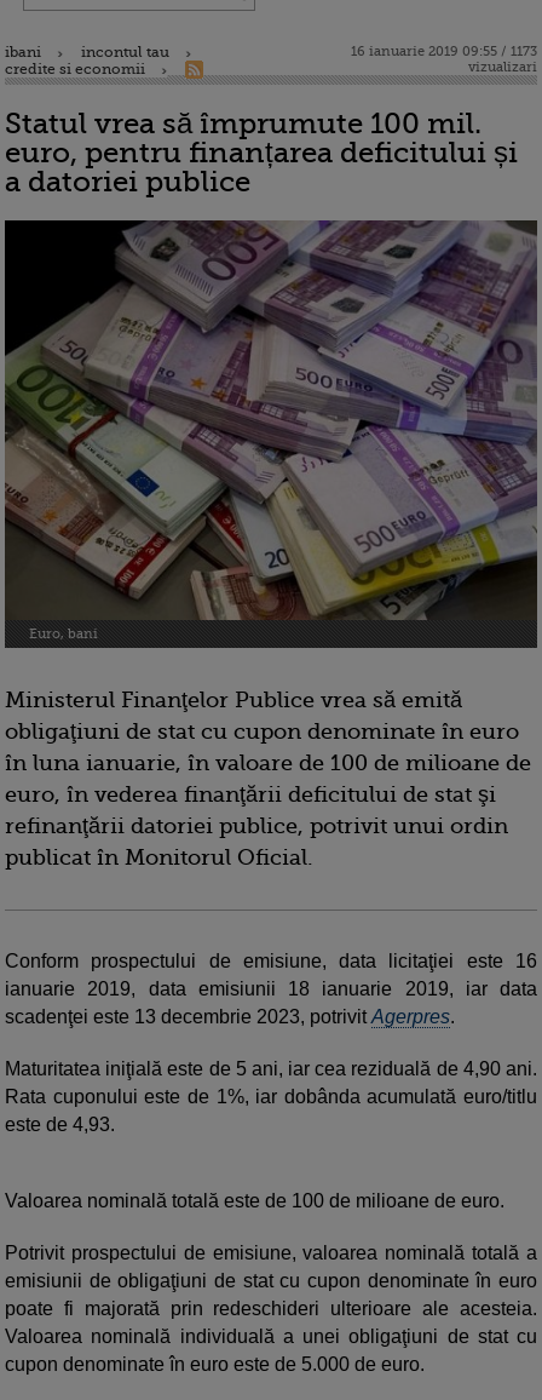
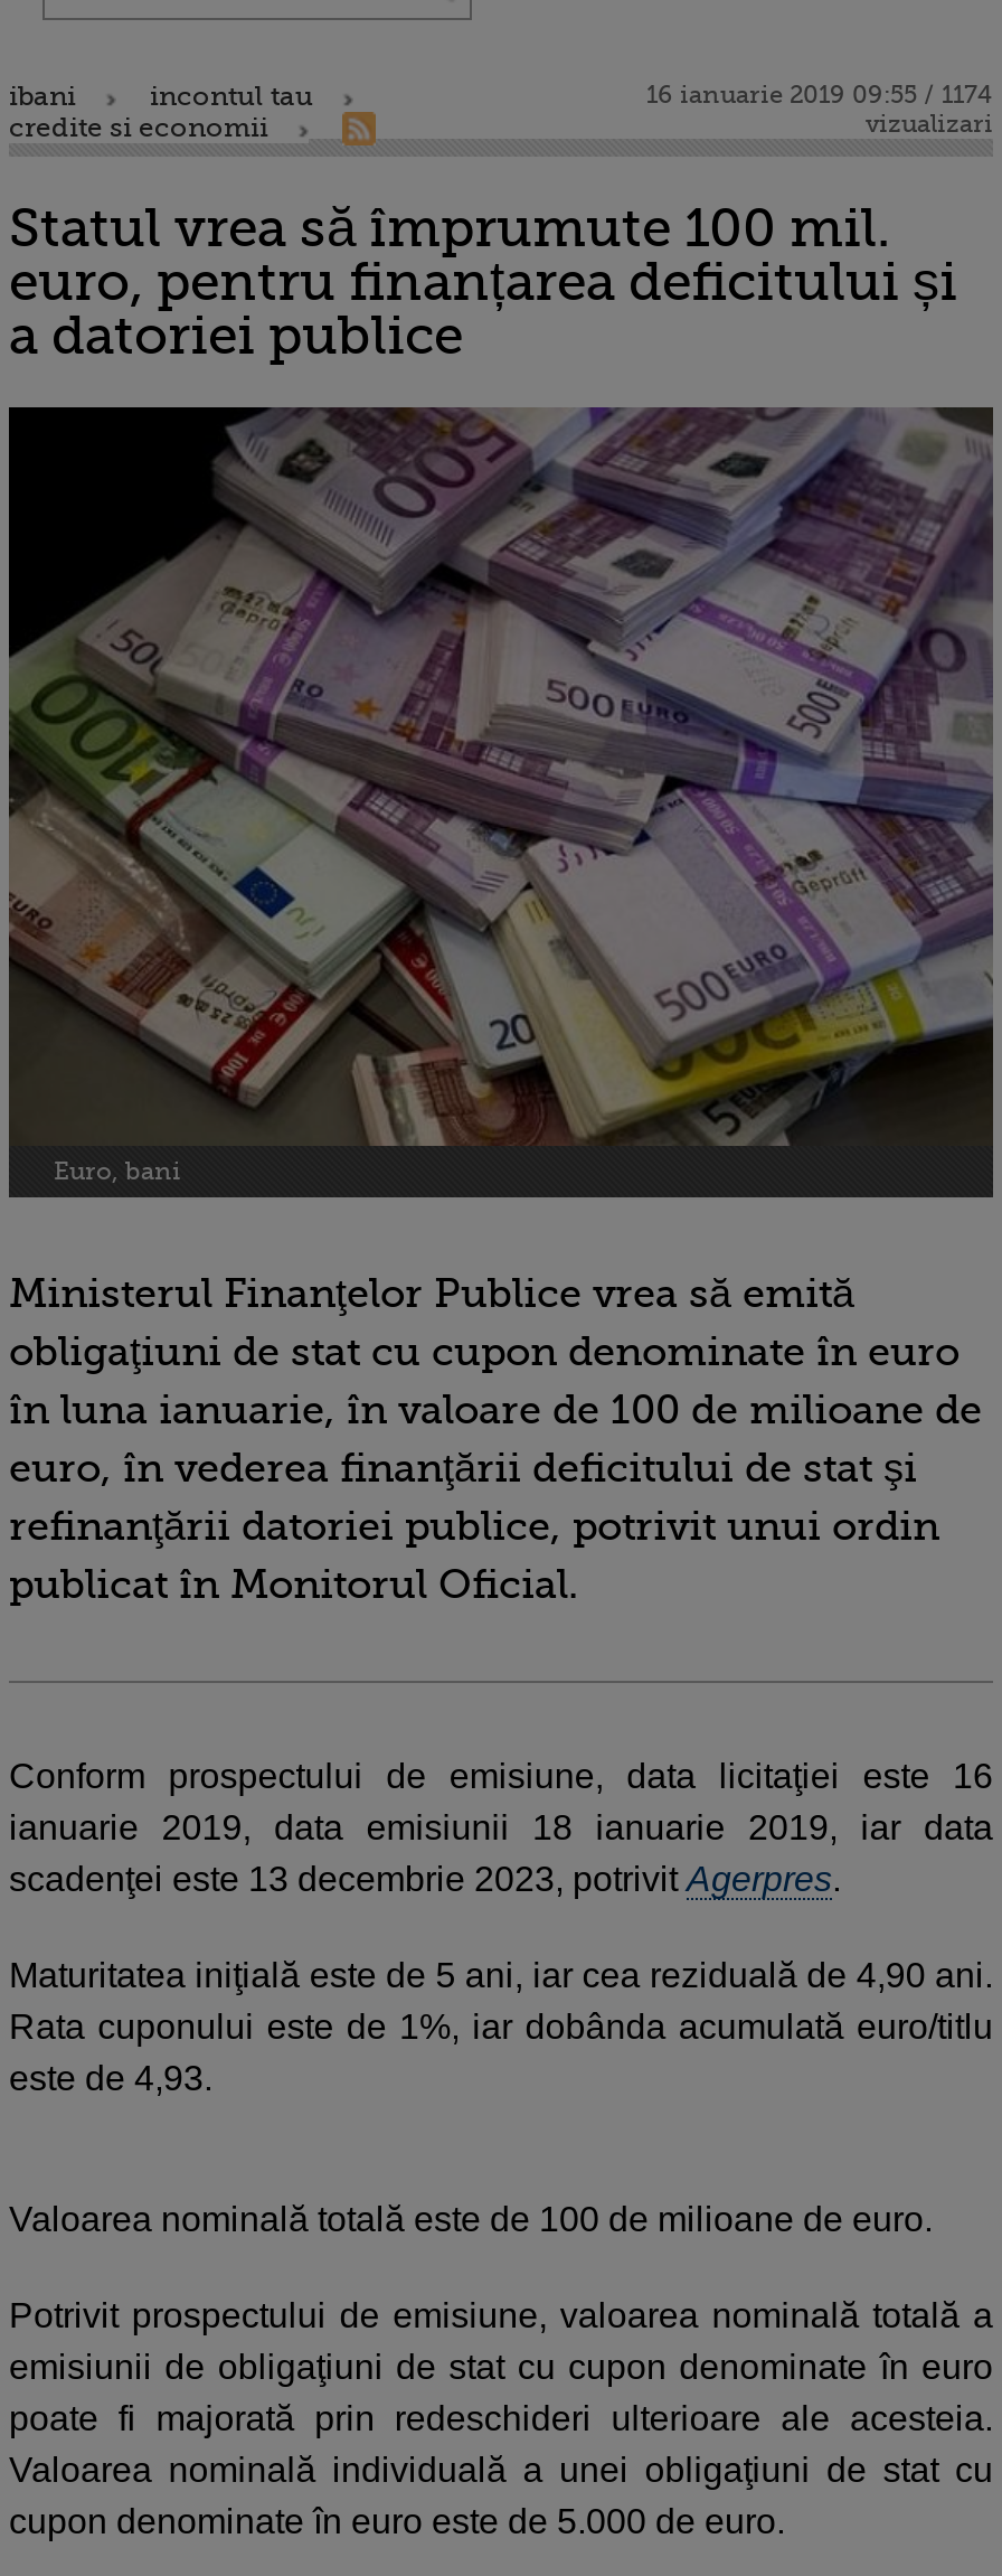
- 16 ianuarie 2019 09:55 / 1173
+ 16 ianuarie 2019 09:55 / 1174
